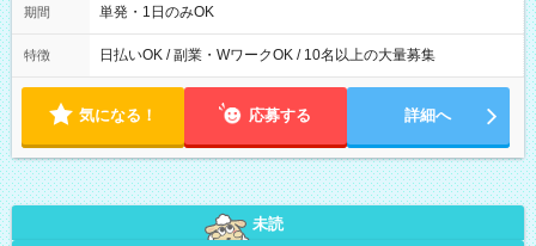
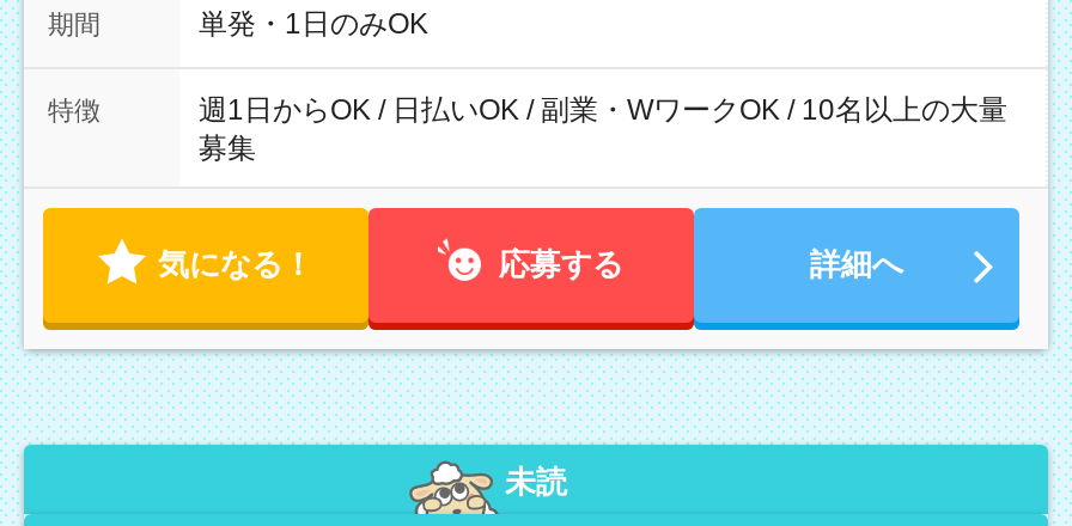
- 日払いOK / 副業・WワークOK / 10名以上の大量募集
+ 週1日からOK / 日払いOK / 副業・WワークOK / 10名以上の大量
+ 募集
